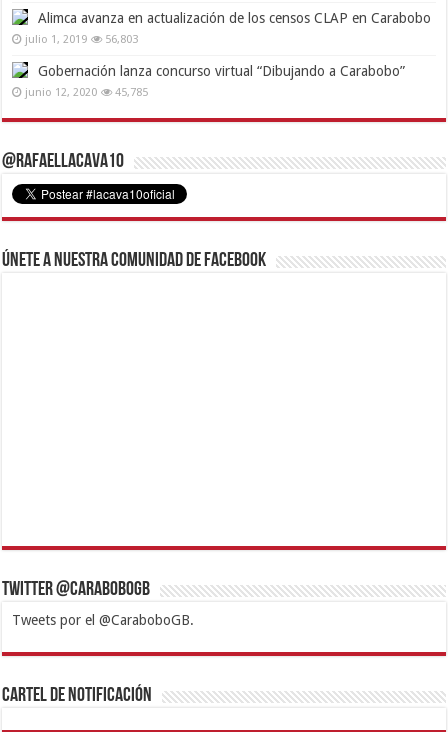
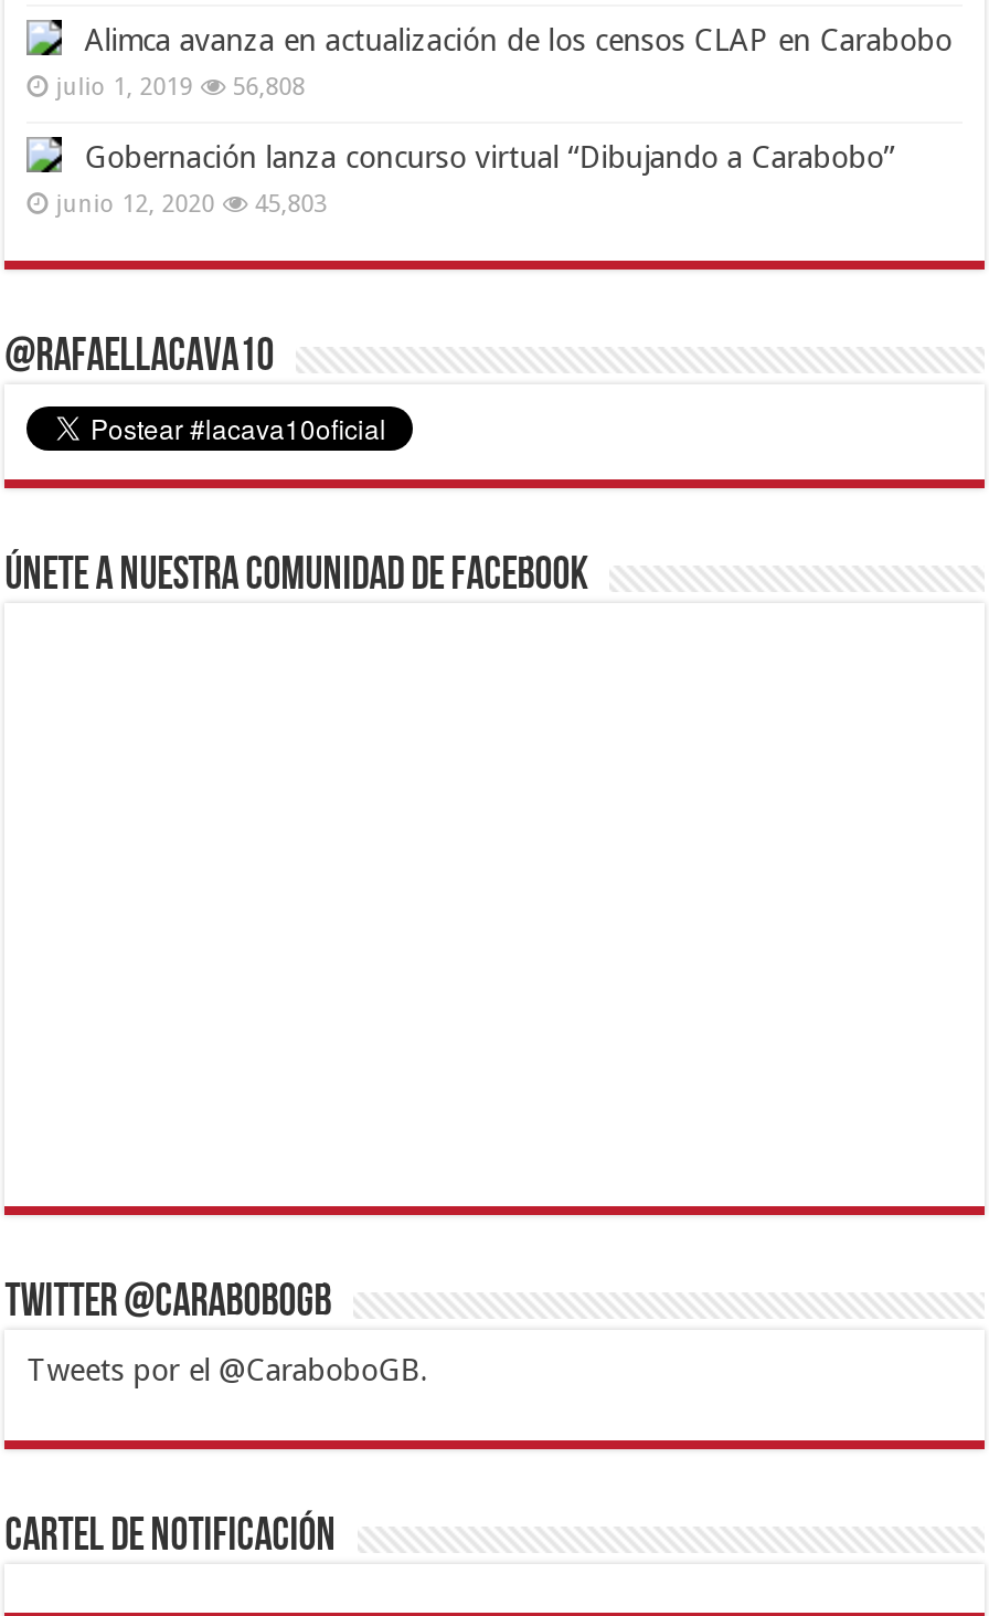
- julio 1, 2019 56,803
+ julio 1, 2019 56,808

- junio 12, 2020 45,785
+ junio 12, 2020 45,803
